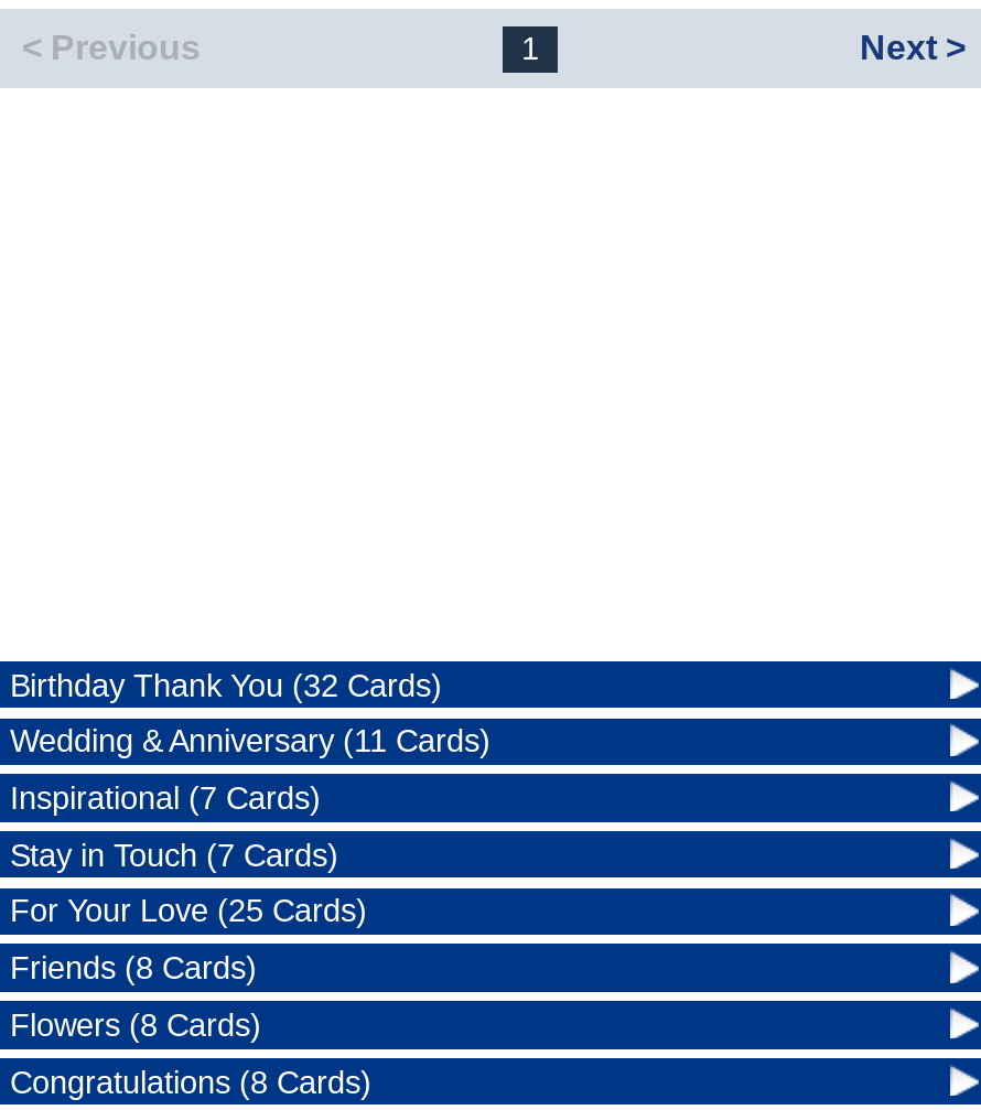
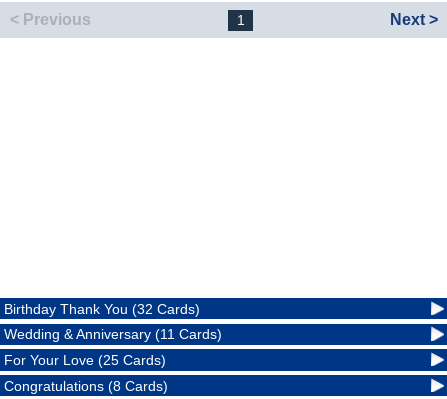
- Inspirational (7 Cards)
- Stay in Touch (7 Cards)

- Friends (8 Cards)
- Flowers (8 Cards)
